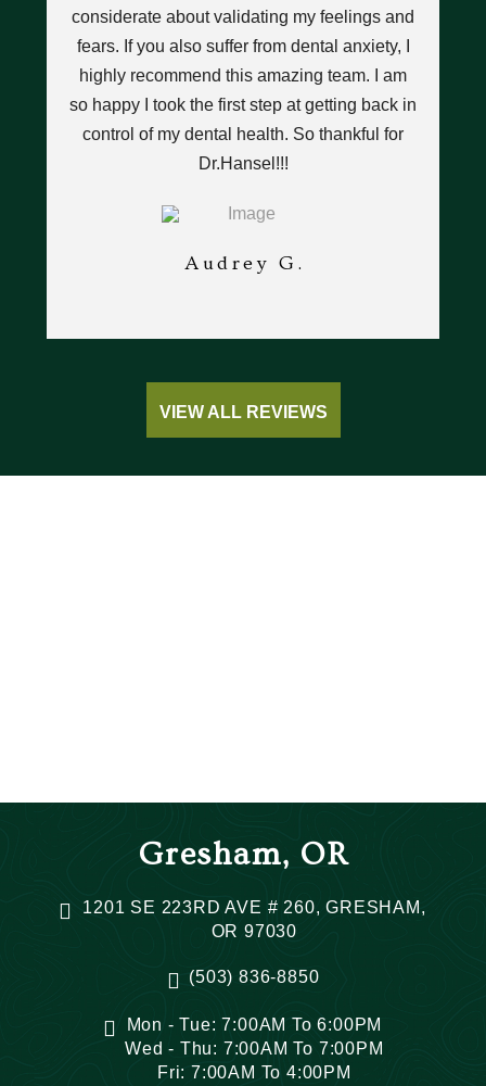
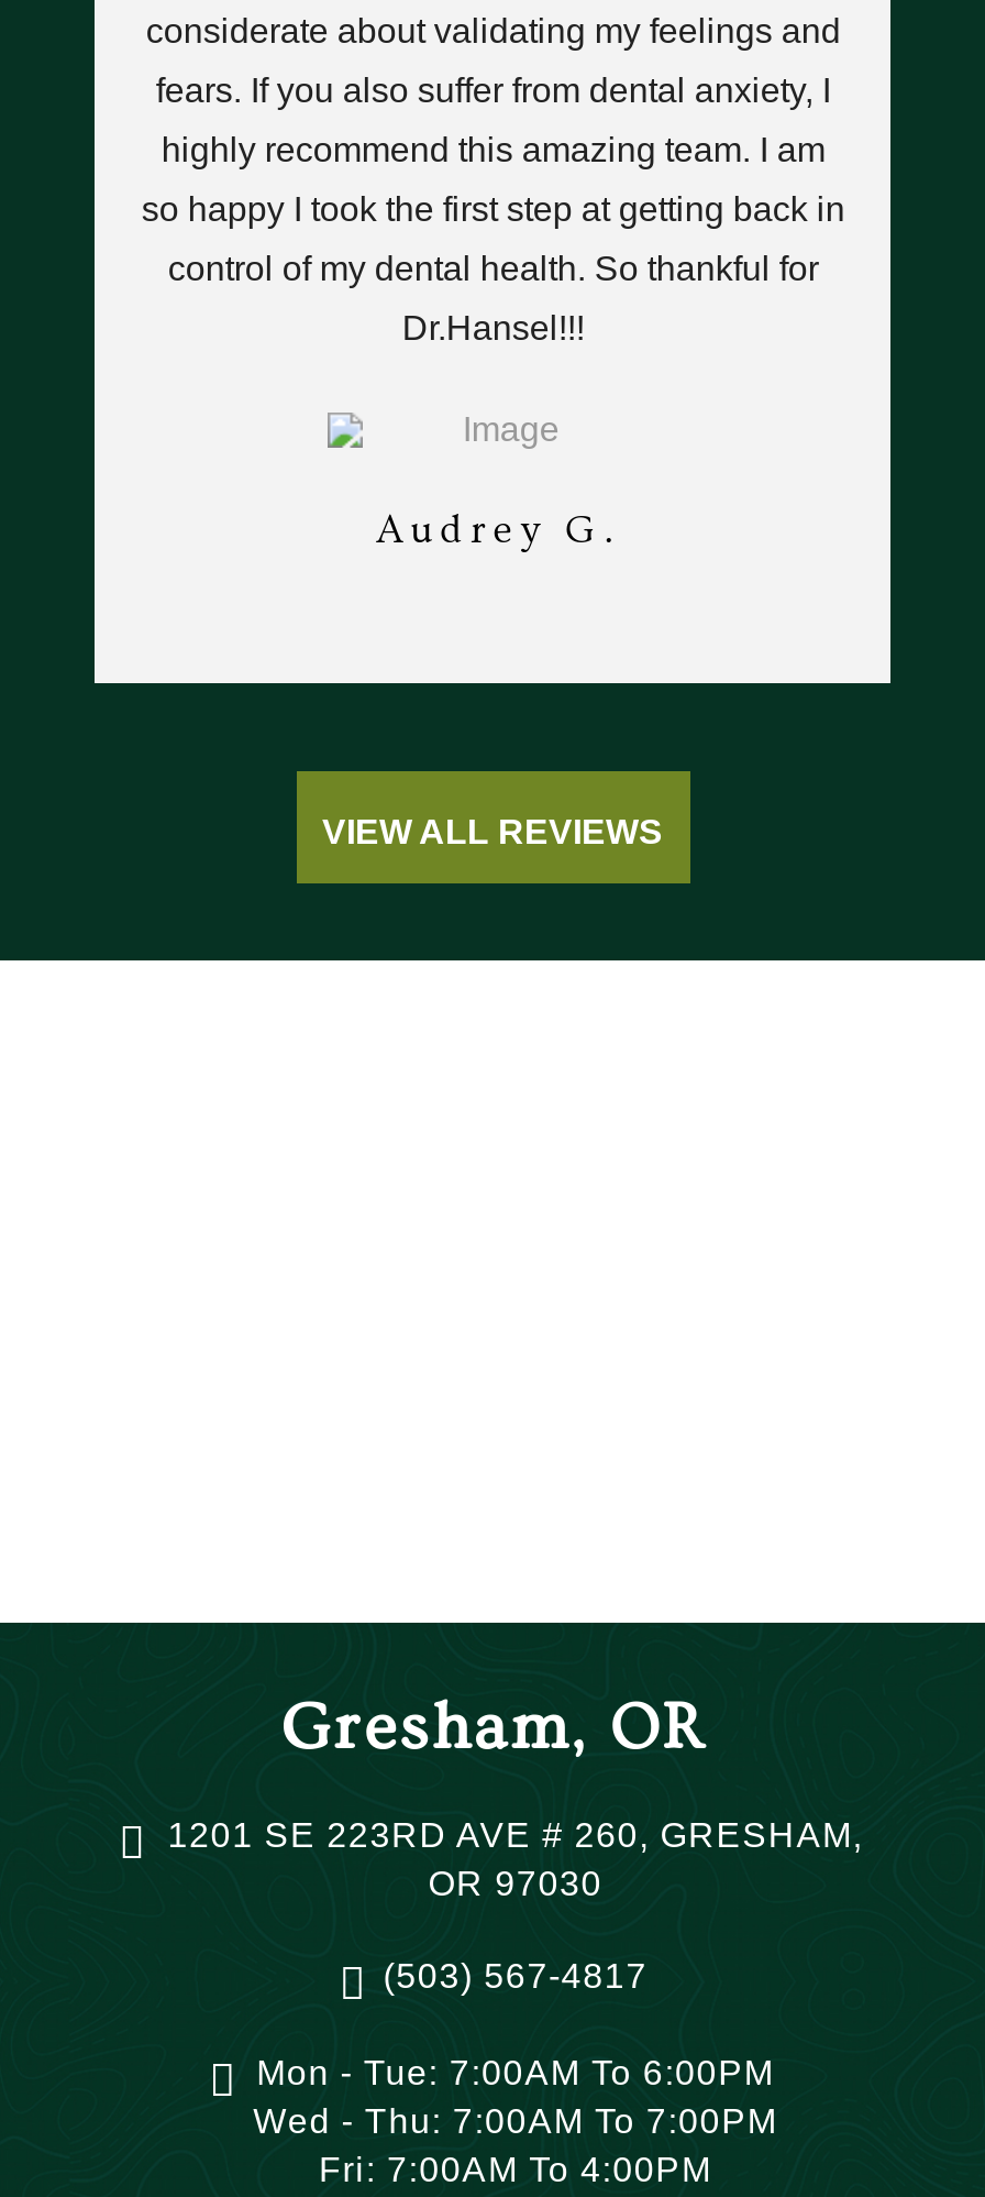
- (503) 836-8850
+ (503) 567-4817
